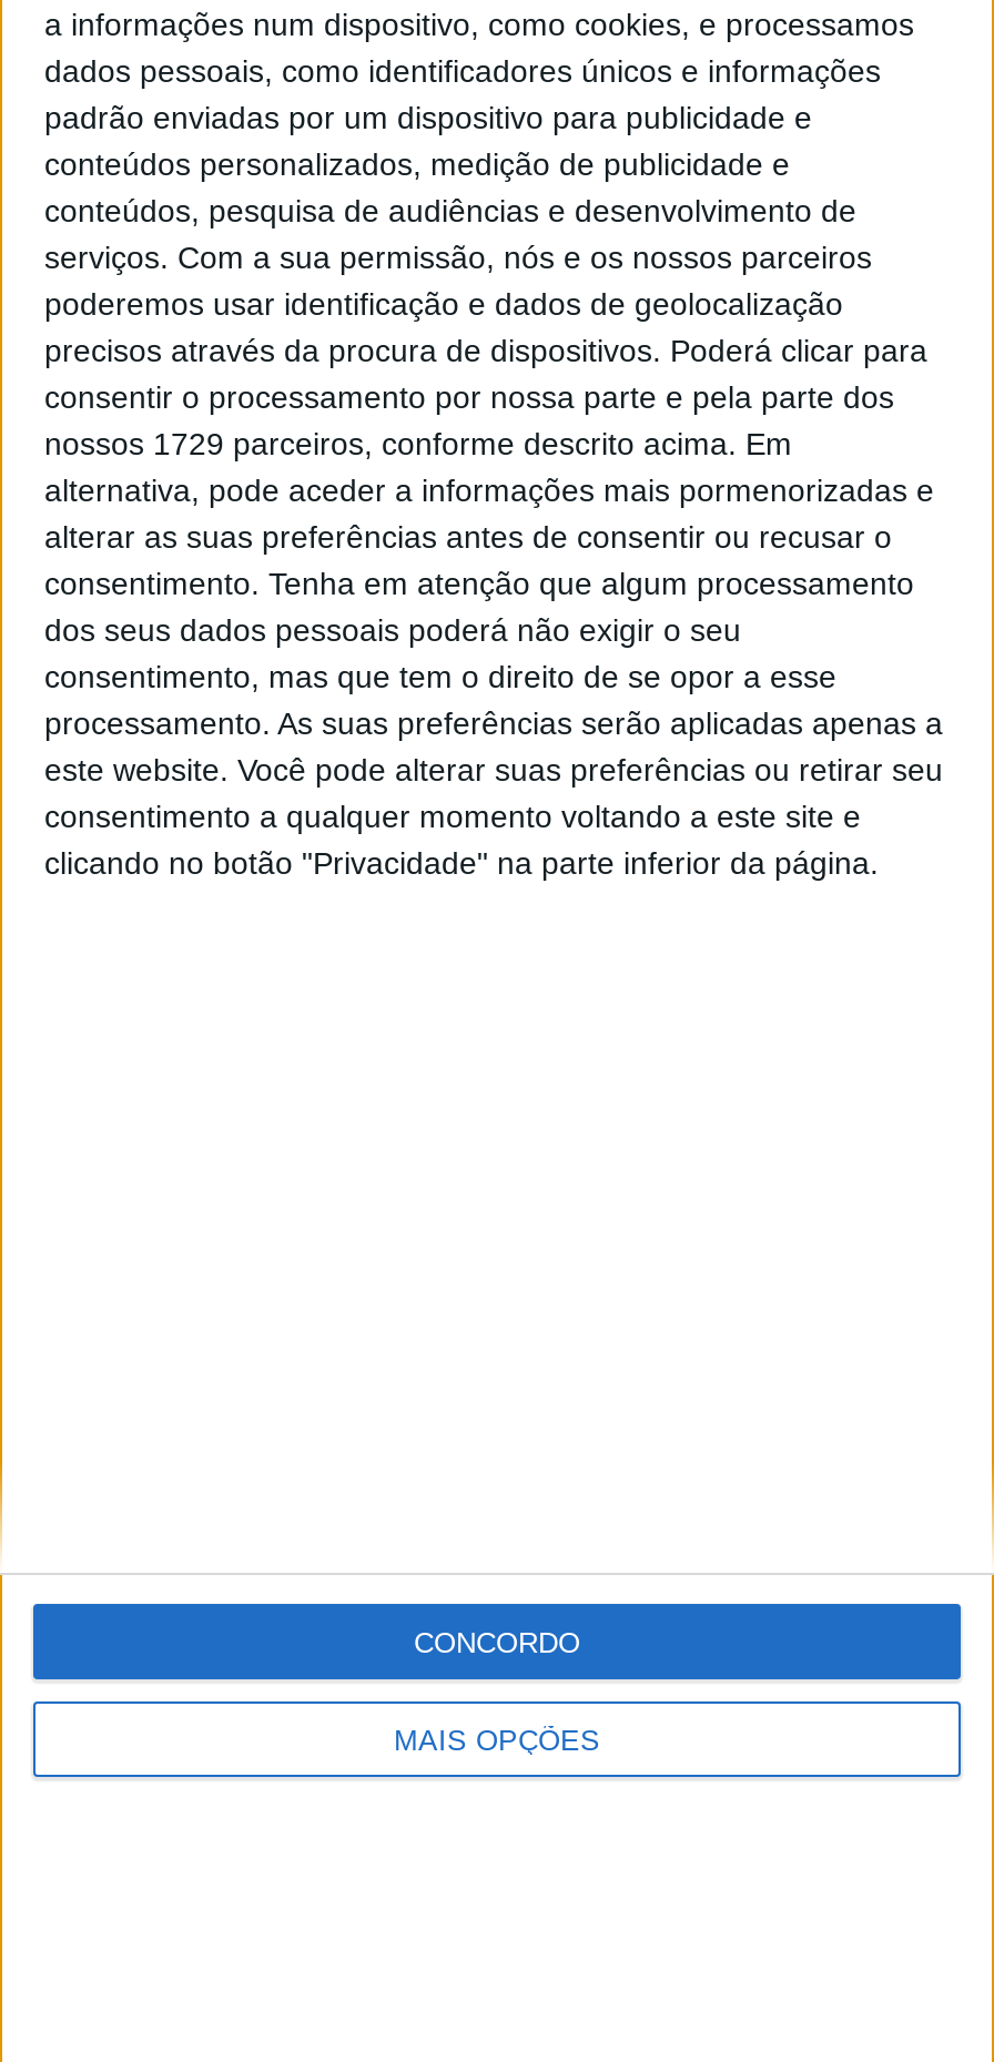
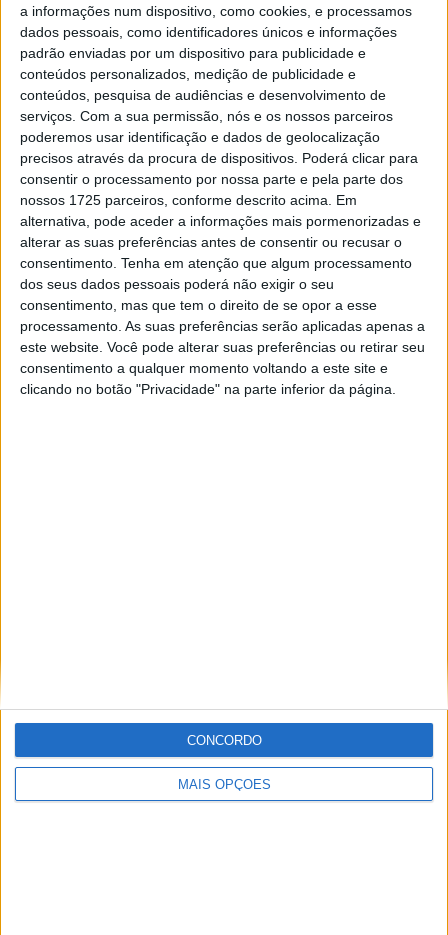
- nossos 1729 parceiros, conforme descrito acima. Em
+ nossos 1725 parceiros, conforme descrito acima. Em
